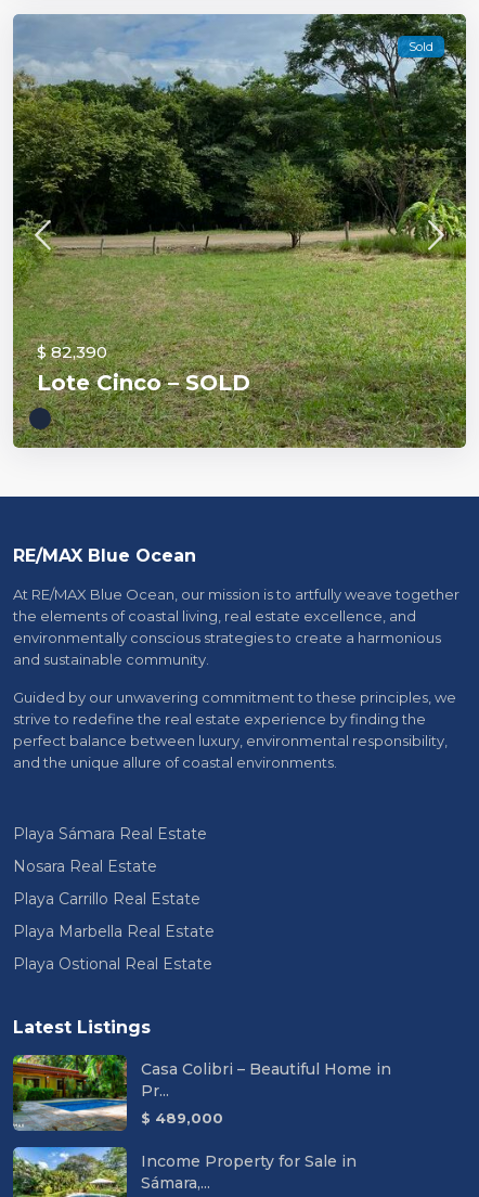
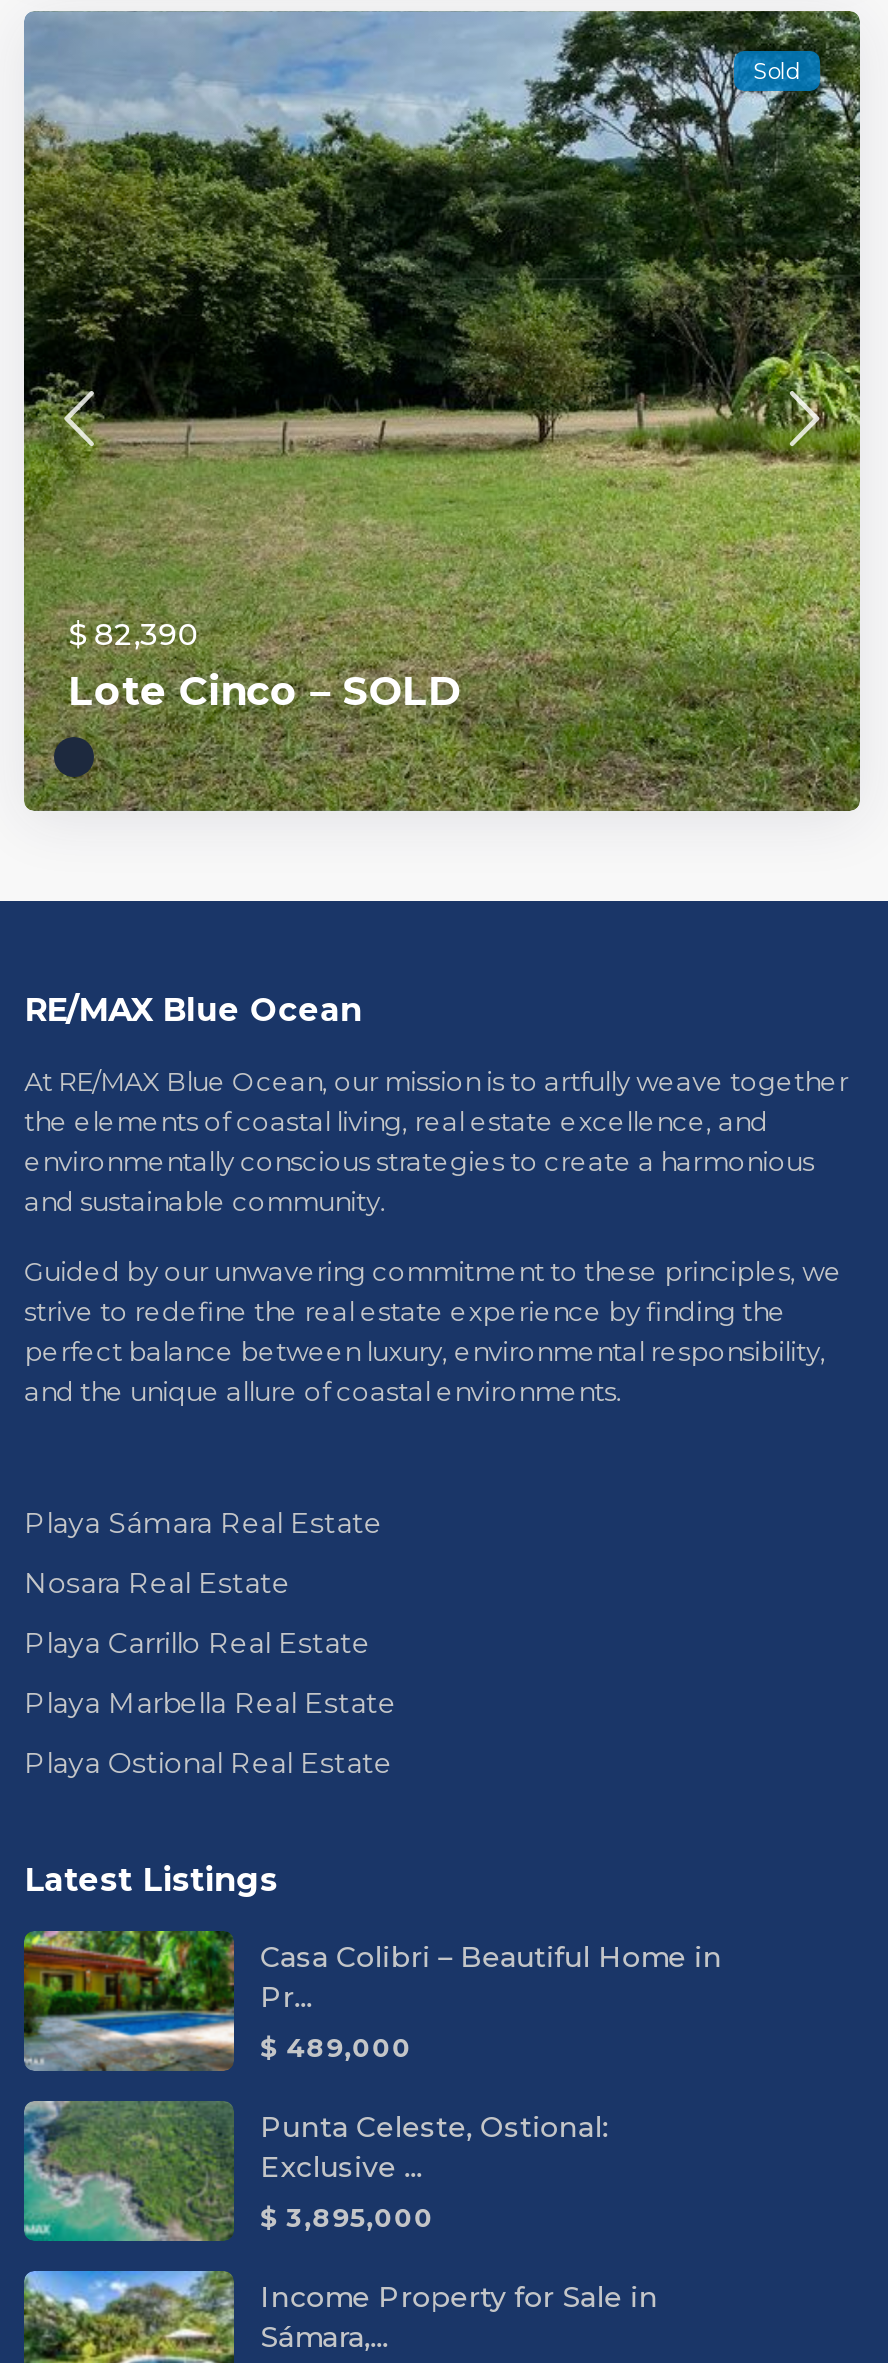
+ [image]
+ Punta Celeste, Ostional:
+ Exclusive ...
+ $ 3,895,000
